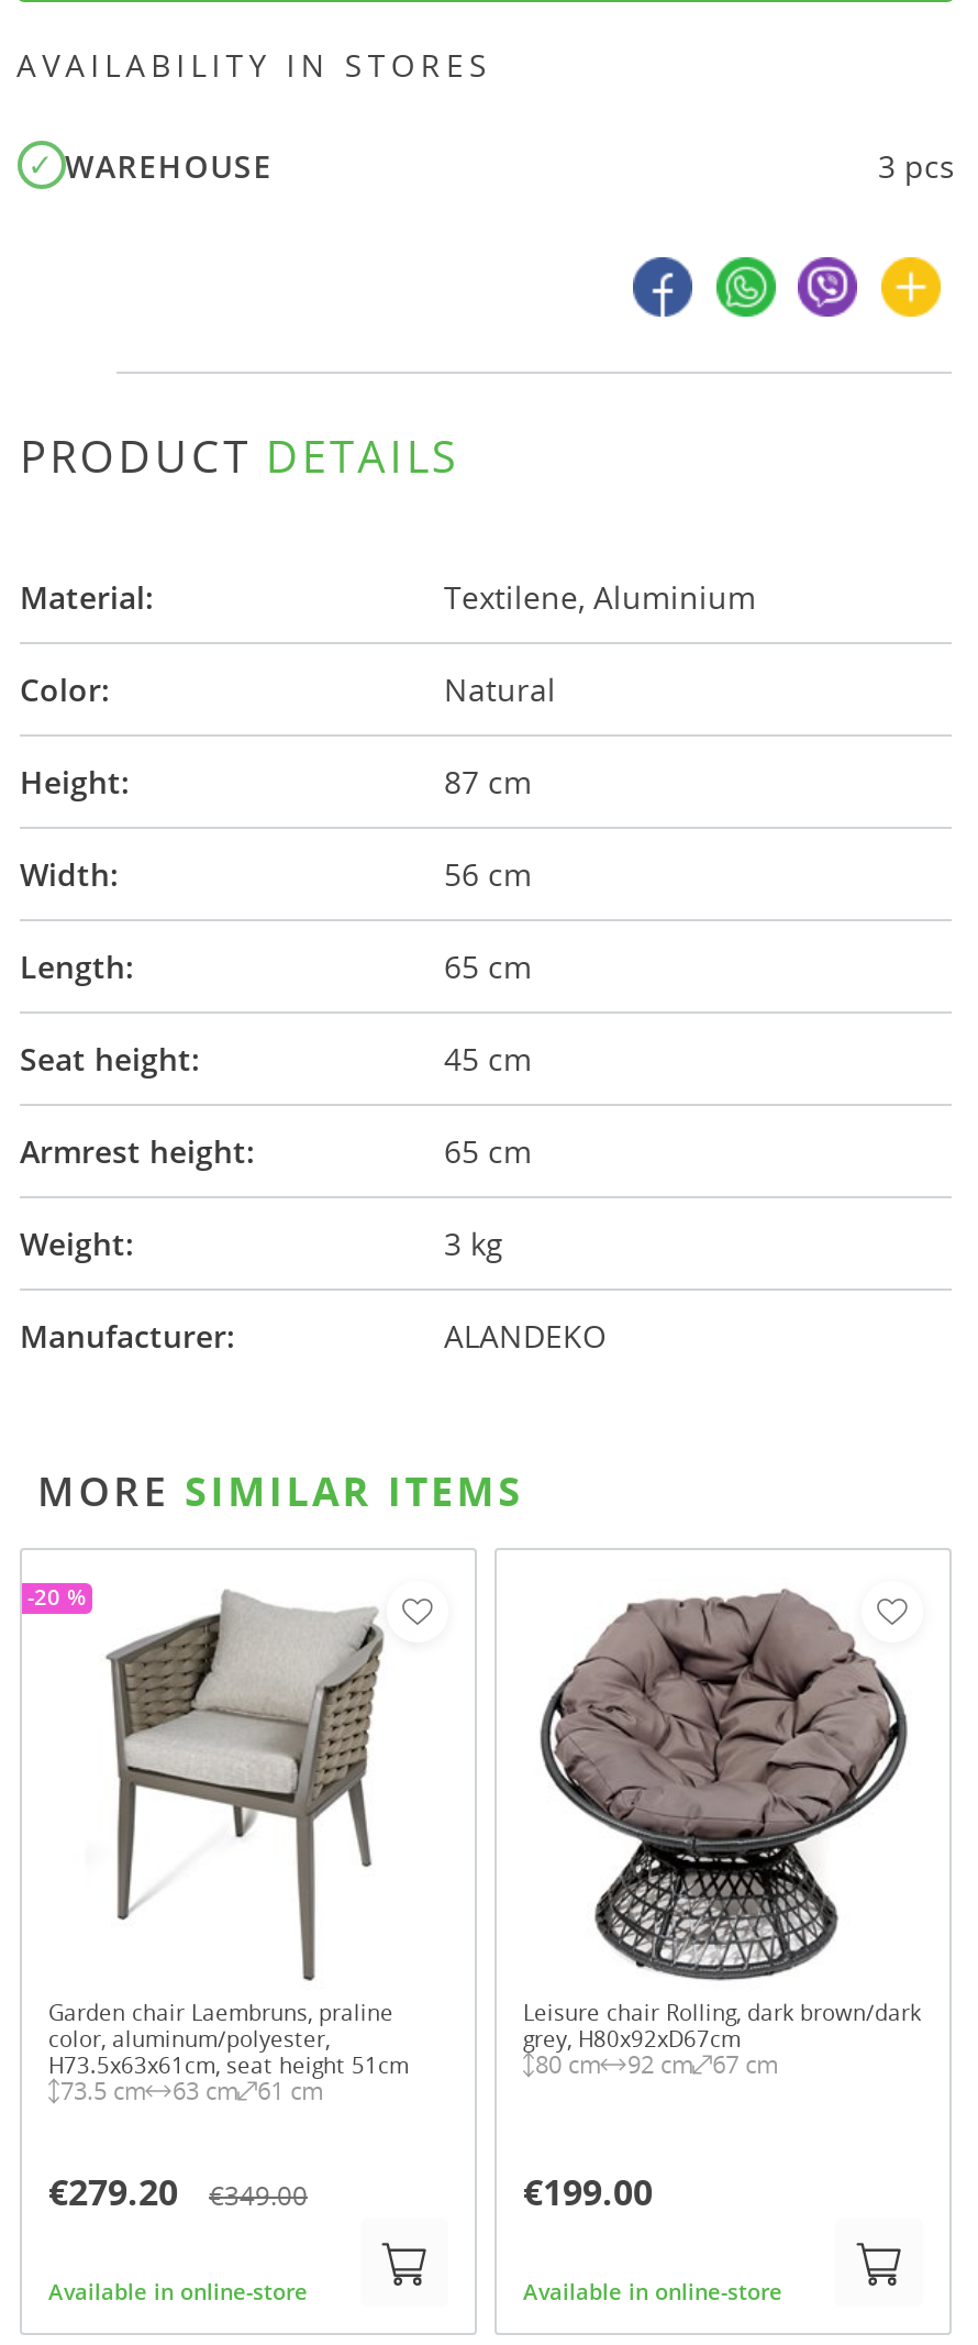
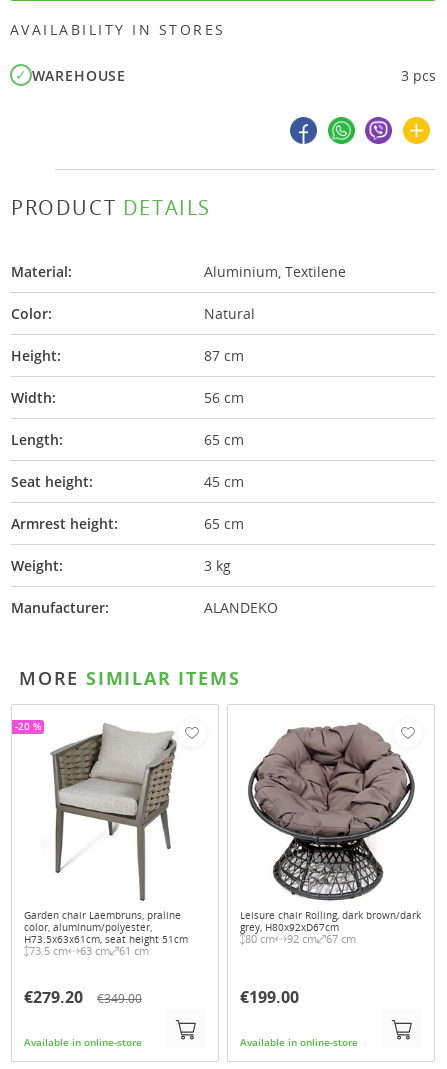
- Textilene, Aluminium
+ Aluminium, Textilene
